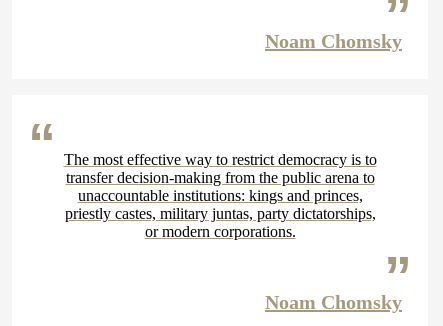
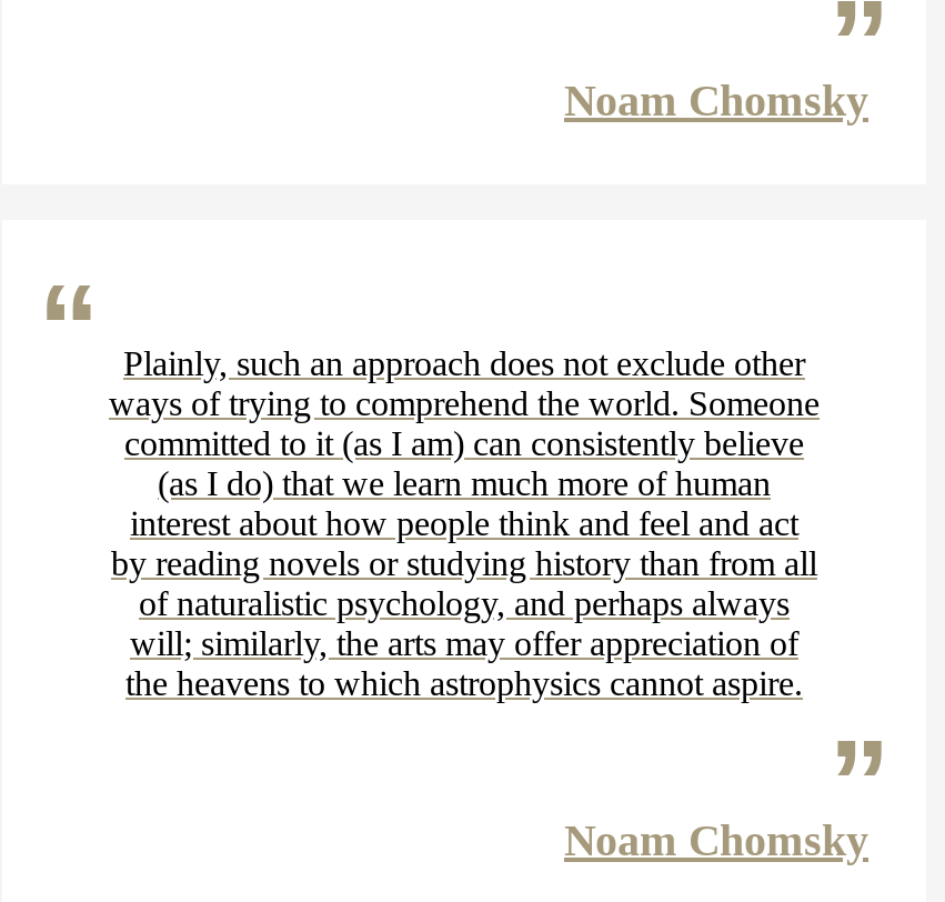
- The most effective way to restrict democracy is to
- transfer decision-making from the public arena to
- unaccountable institutions: kings and princes,
- priestly castes, military juntas, party dictatorships,
- or modern corporations.
+ Plainly, such an approach does not exclude other
+ ways of trying to comprehend the world. Someone
+ committed to it (as I am) can consistently believe
+ (as I do) that we learn much more of human
+ interest about how people think and feel and act
+ by reading novels or studying history than from all
+ of naturalistic psychology, and perhaps always
+ will; similarly, the arts may offer appreciation of
+ the heavens to which astrophysics cannot aspire.
